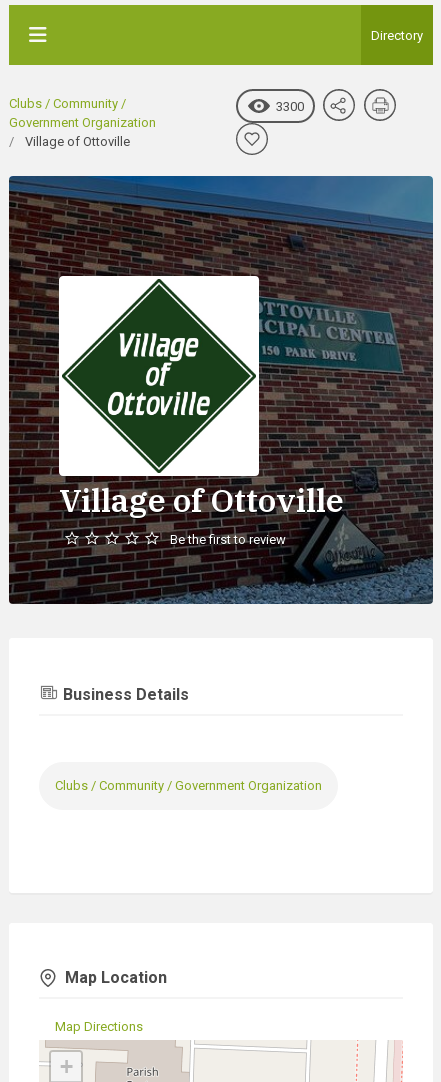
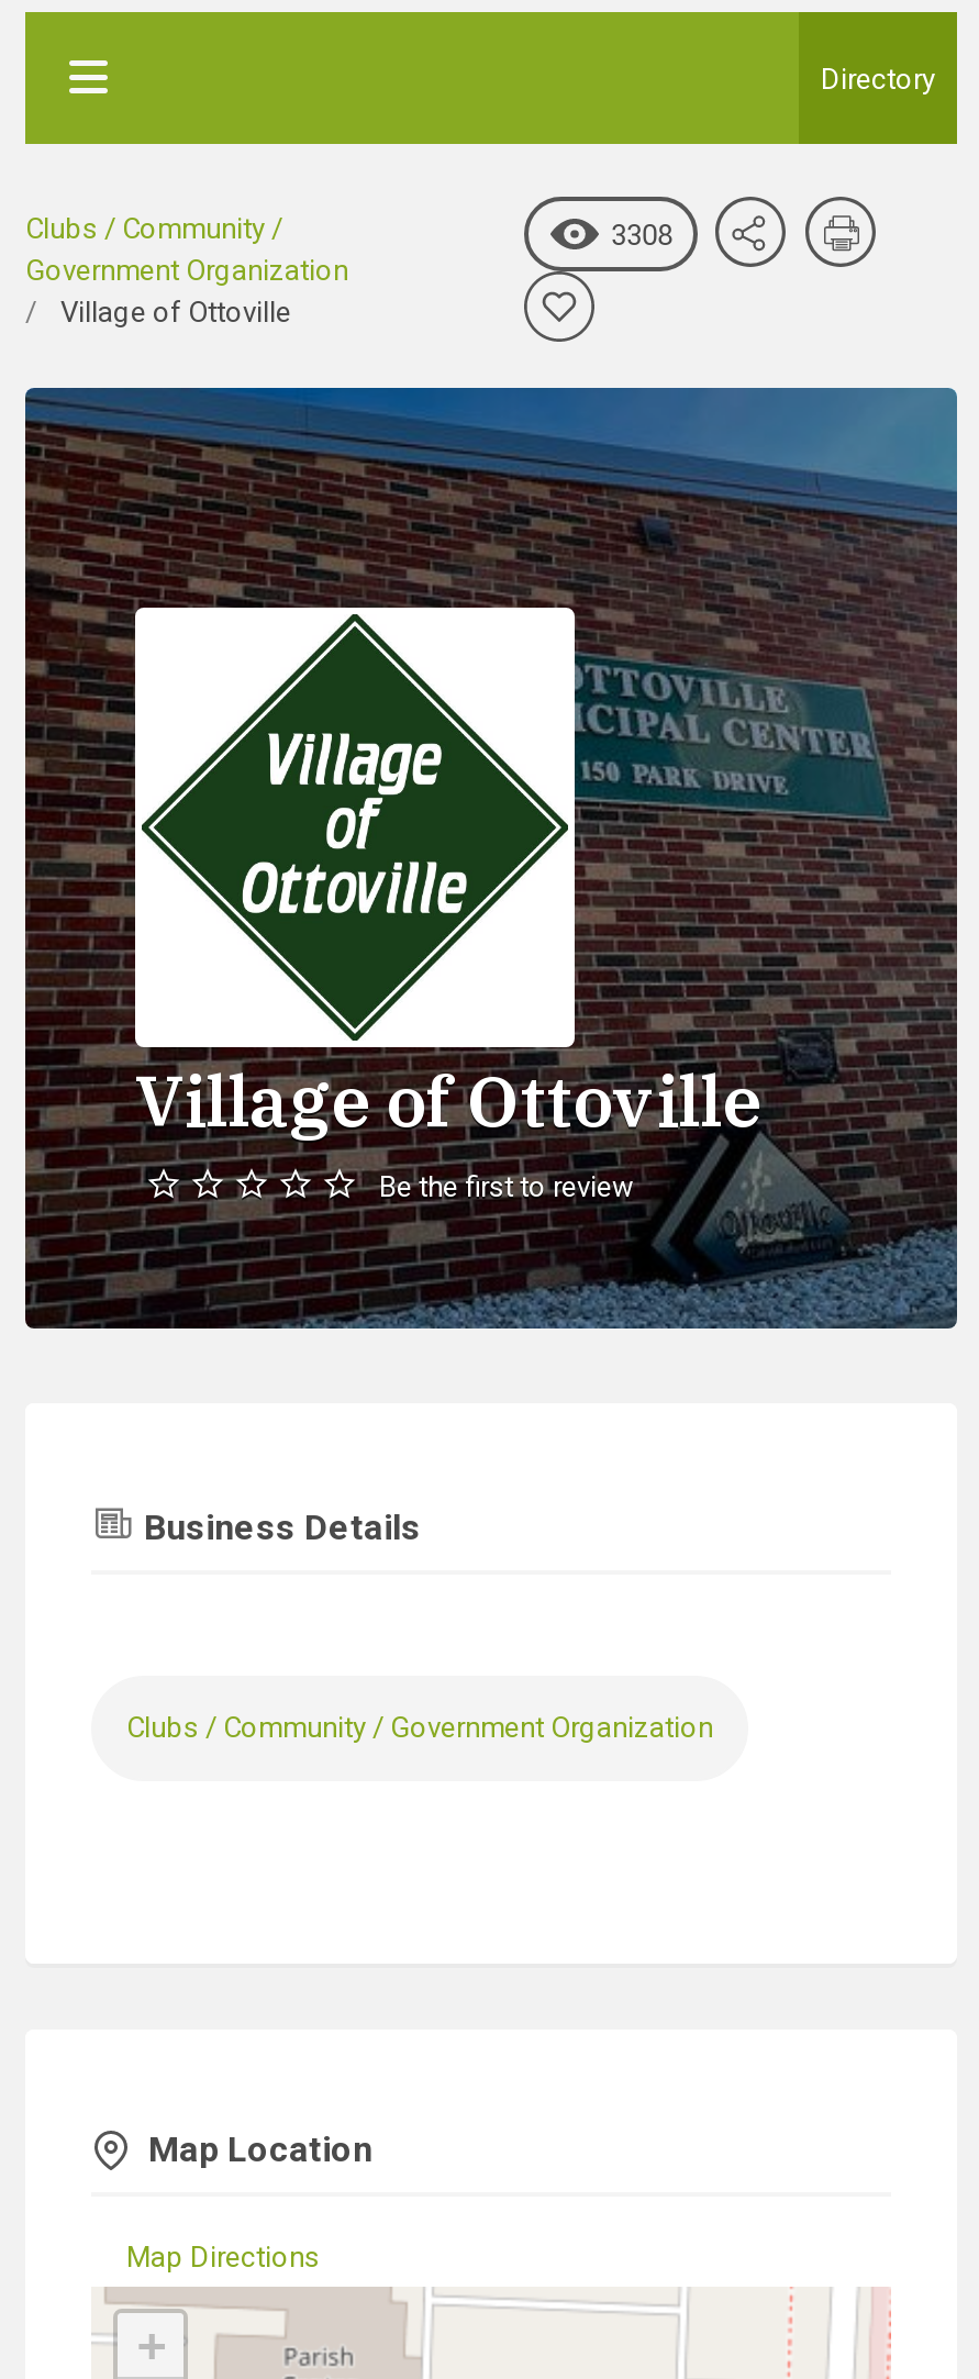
- 3300
+ 3308
